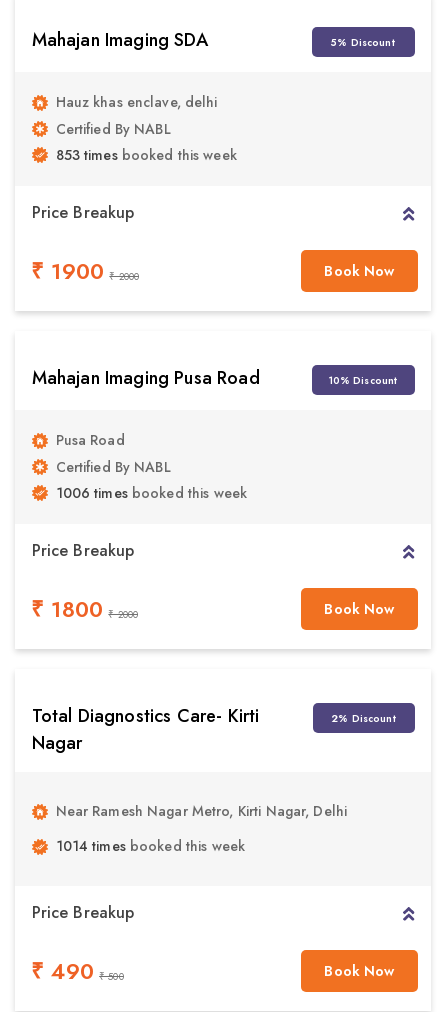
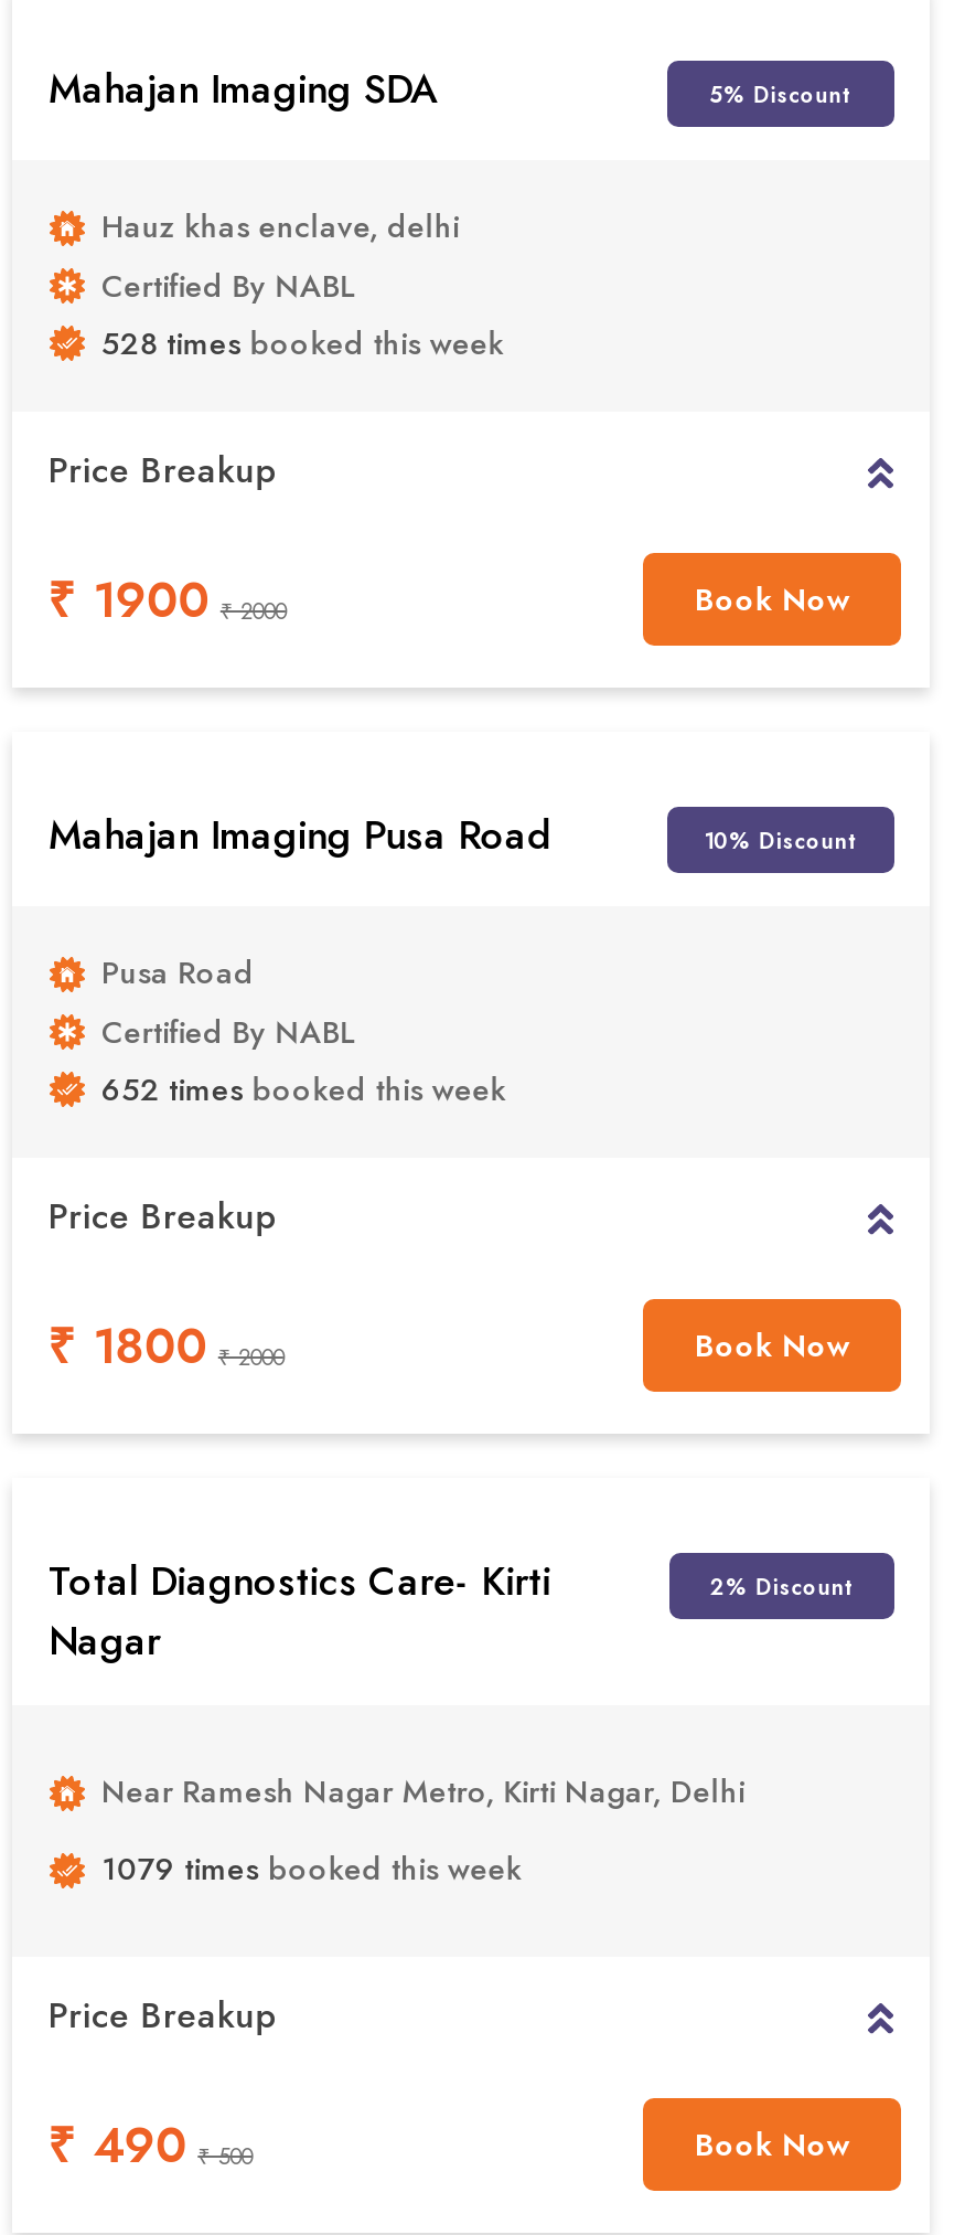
- 853 times booked this week
+ 528 times booked this week

- 1006 times booked this week
+ 652 times booked this week

- 1014 times booked this week
+ 1079 times booked this week
